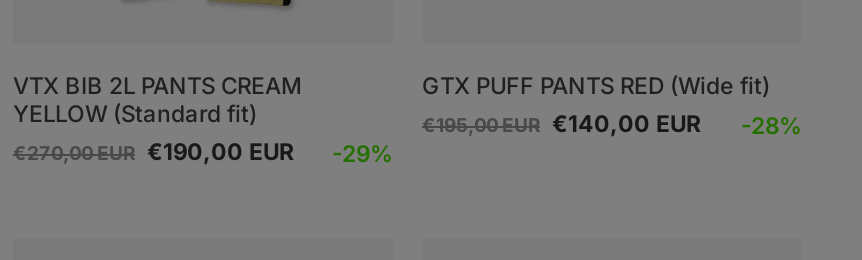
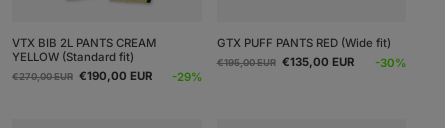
- €140,00 EUR
+ €135,00 EUR

- -28%
+ -30%
